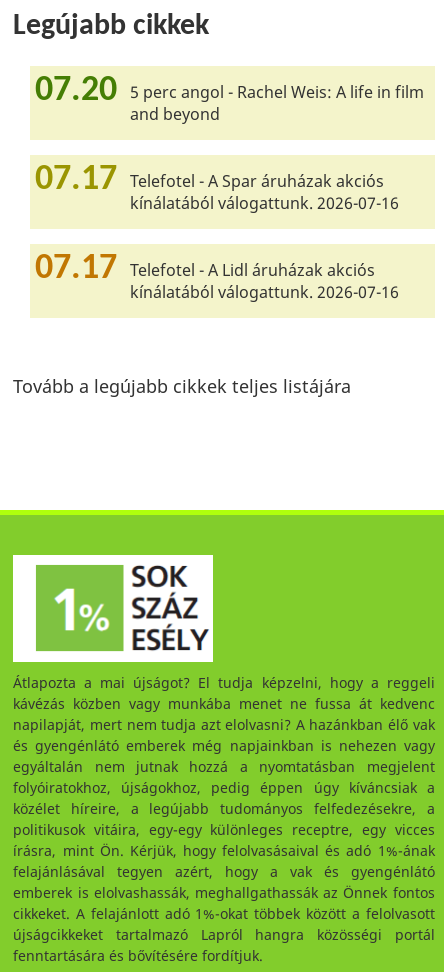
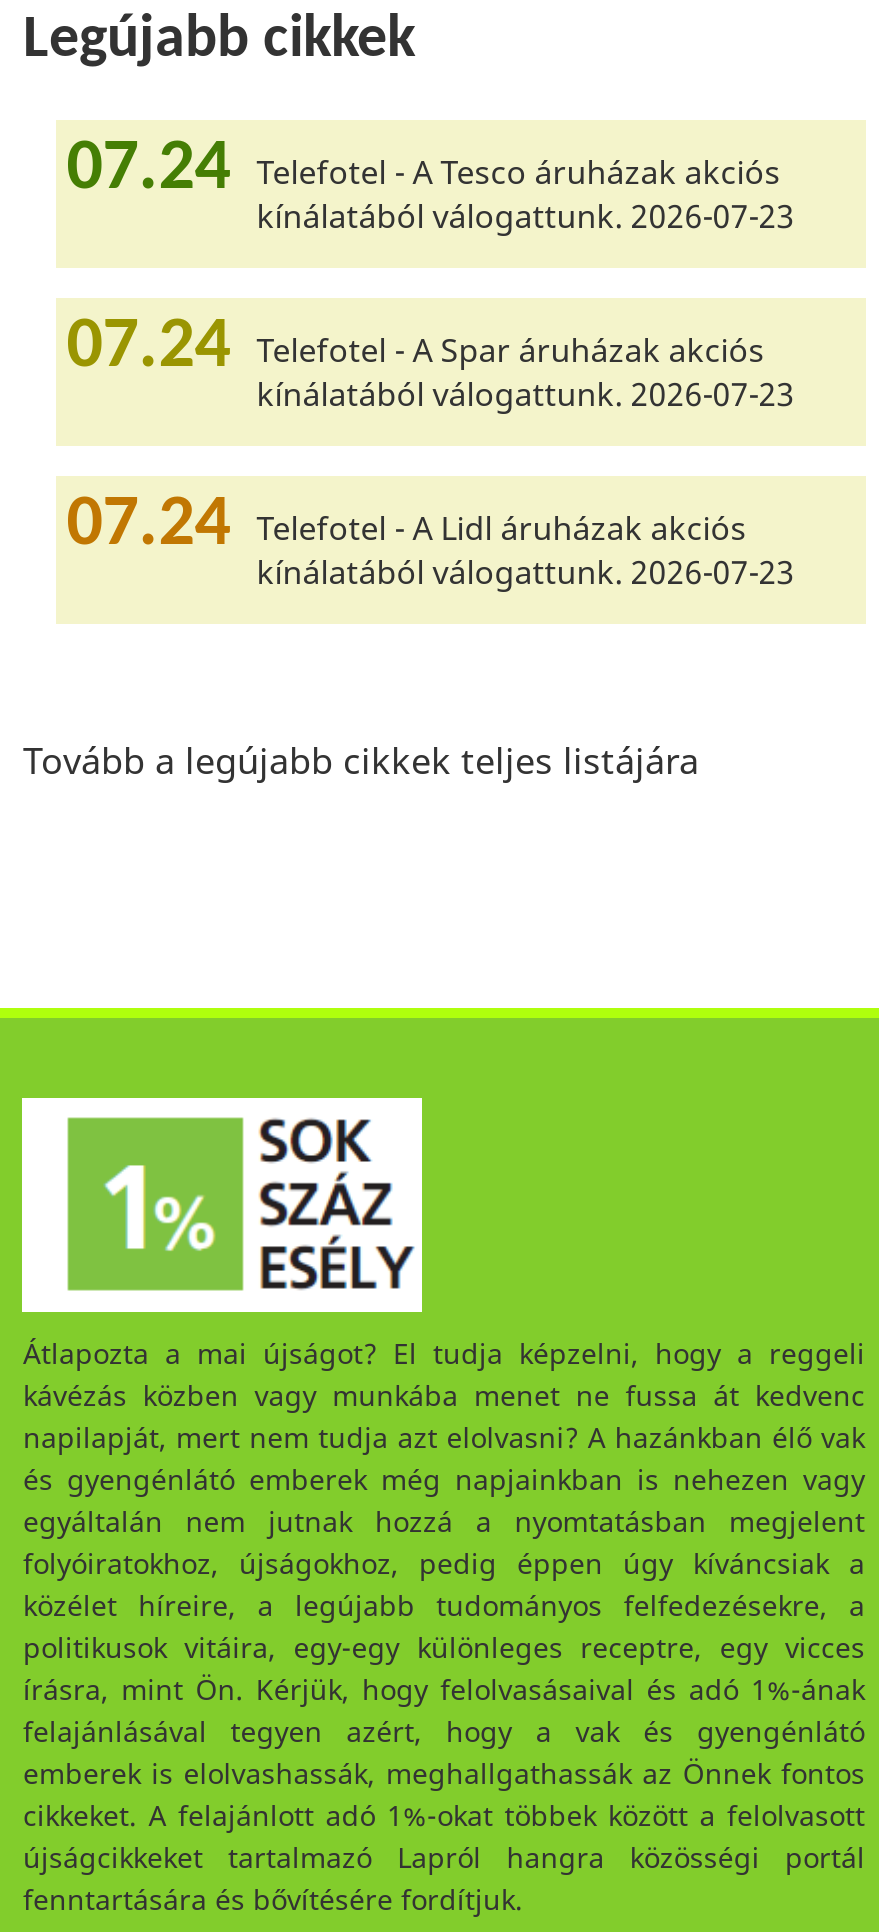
- 07.20 5 perc angol - Rachel Weis: A life in film
- and beyond
+ 07.24 Telefotel - A Tesco áruházak akciós
+ kínálatából válogattunk. 2026-07-23

- 07.17 Telefotel - A Spar áruházak akciós
- kínálatából válogattunk. 2026-07-16
+ 07.24 Telefotel - A Spar áruházak akciós
+ kínálatából válogattunk. 2026-07-23

- 07.17 Telefotel - A Lidl áruházak akciós
- kínálatából válogattunk. 2026-07-16
+ 07.24 Telefotel - A Lidl áruházak akciós
+ kínálatából válogattunk. 2026-07-23
